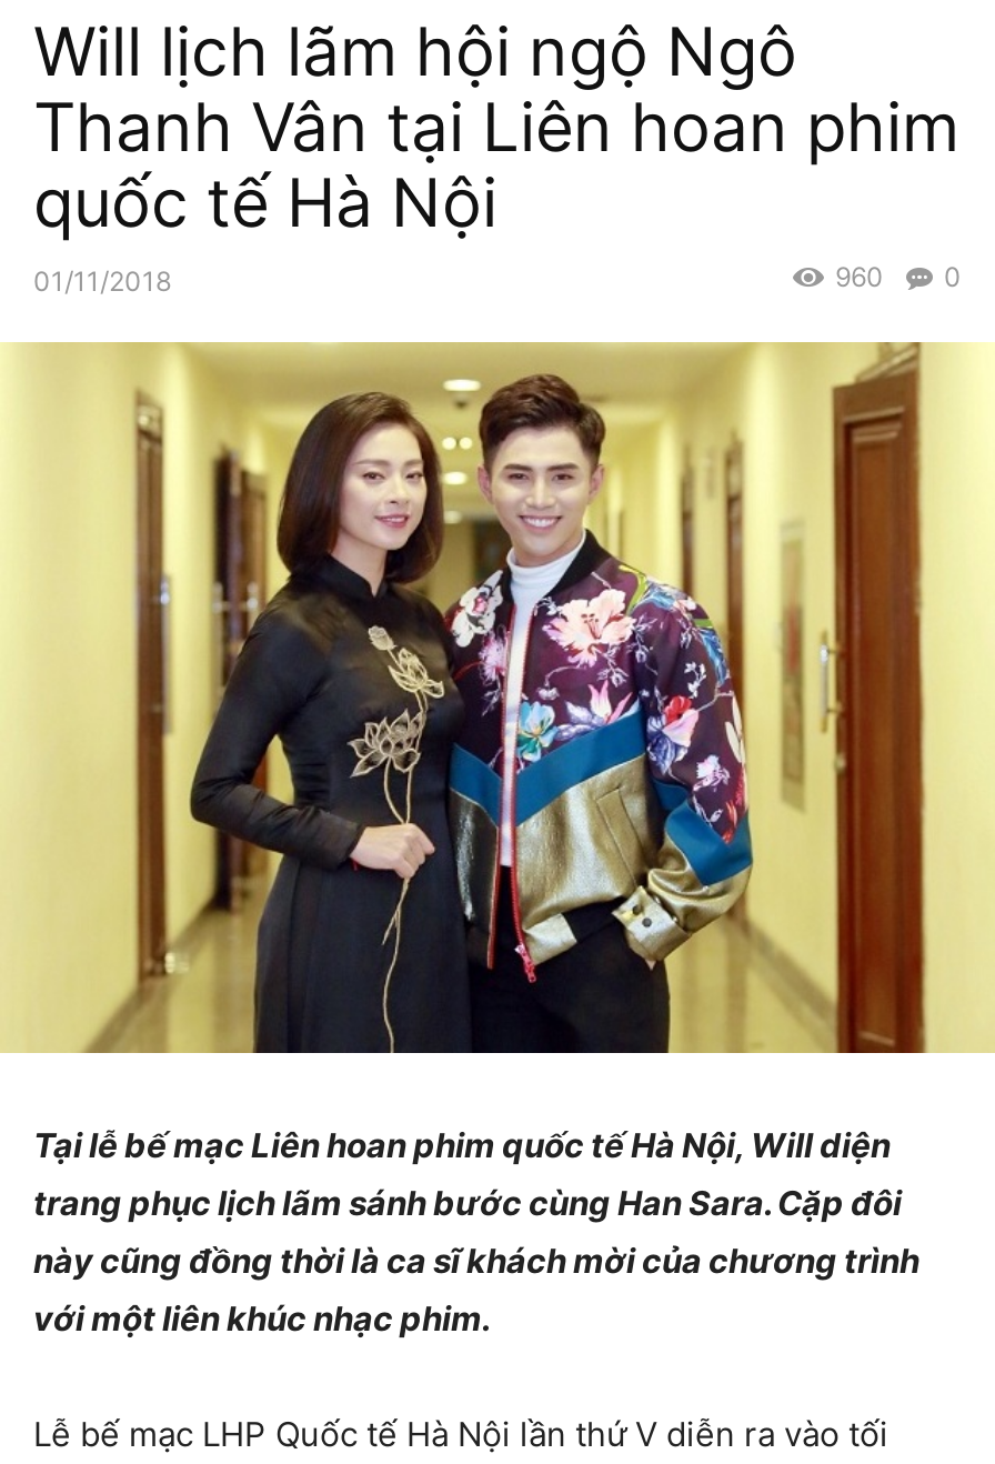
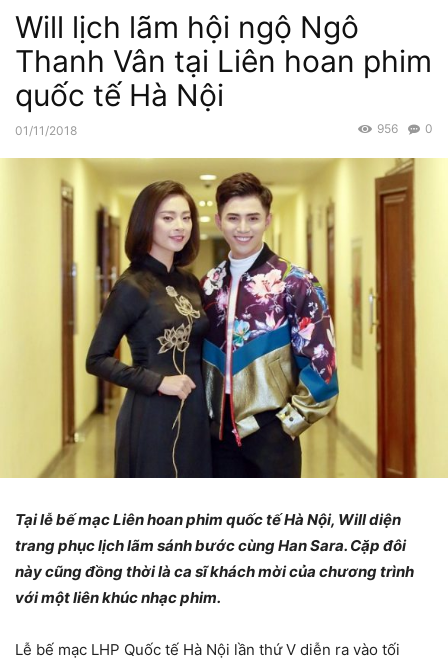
- 960 0
+ 956 0
